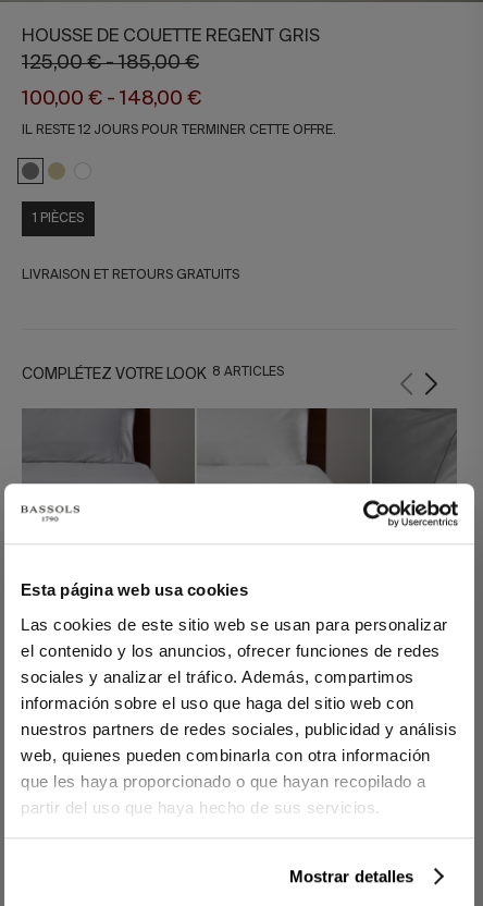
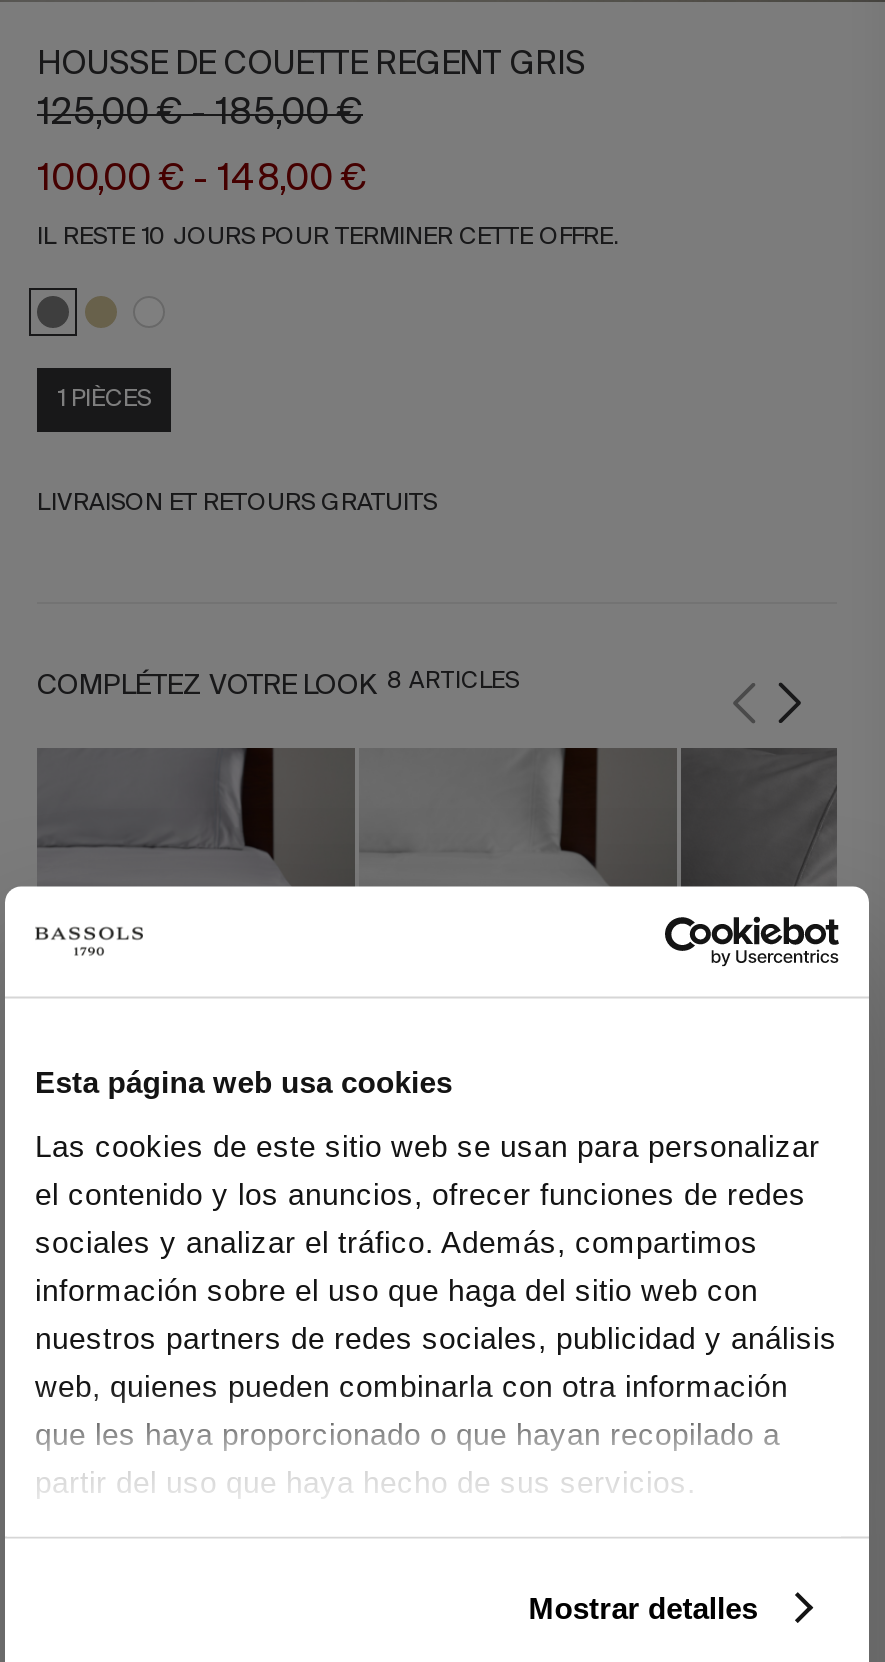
- IL RESTE 12 JOURS POUR TERMINER CETTE OFFRE.
+ IL RESTE 10 JOURS POUR TERMINER CETTE OFFRE.
